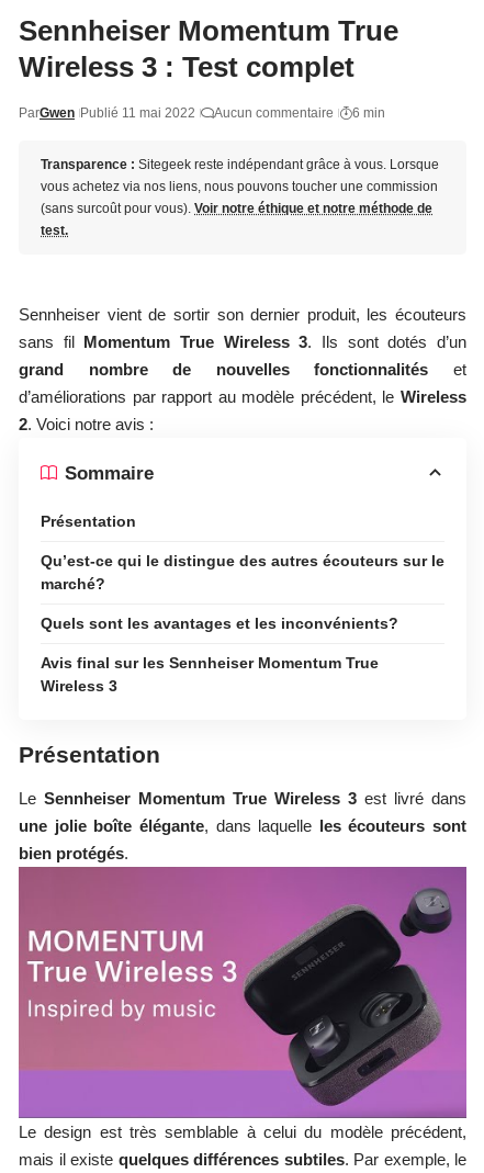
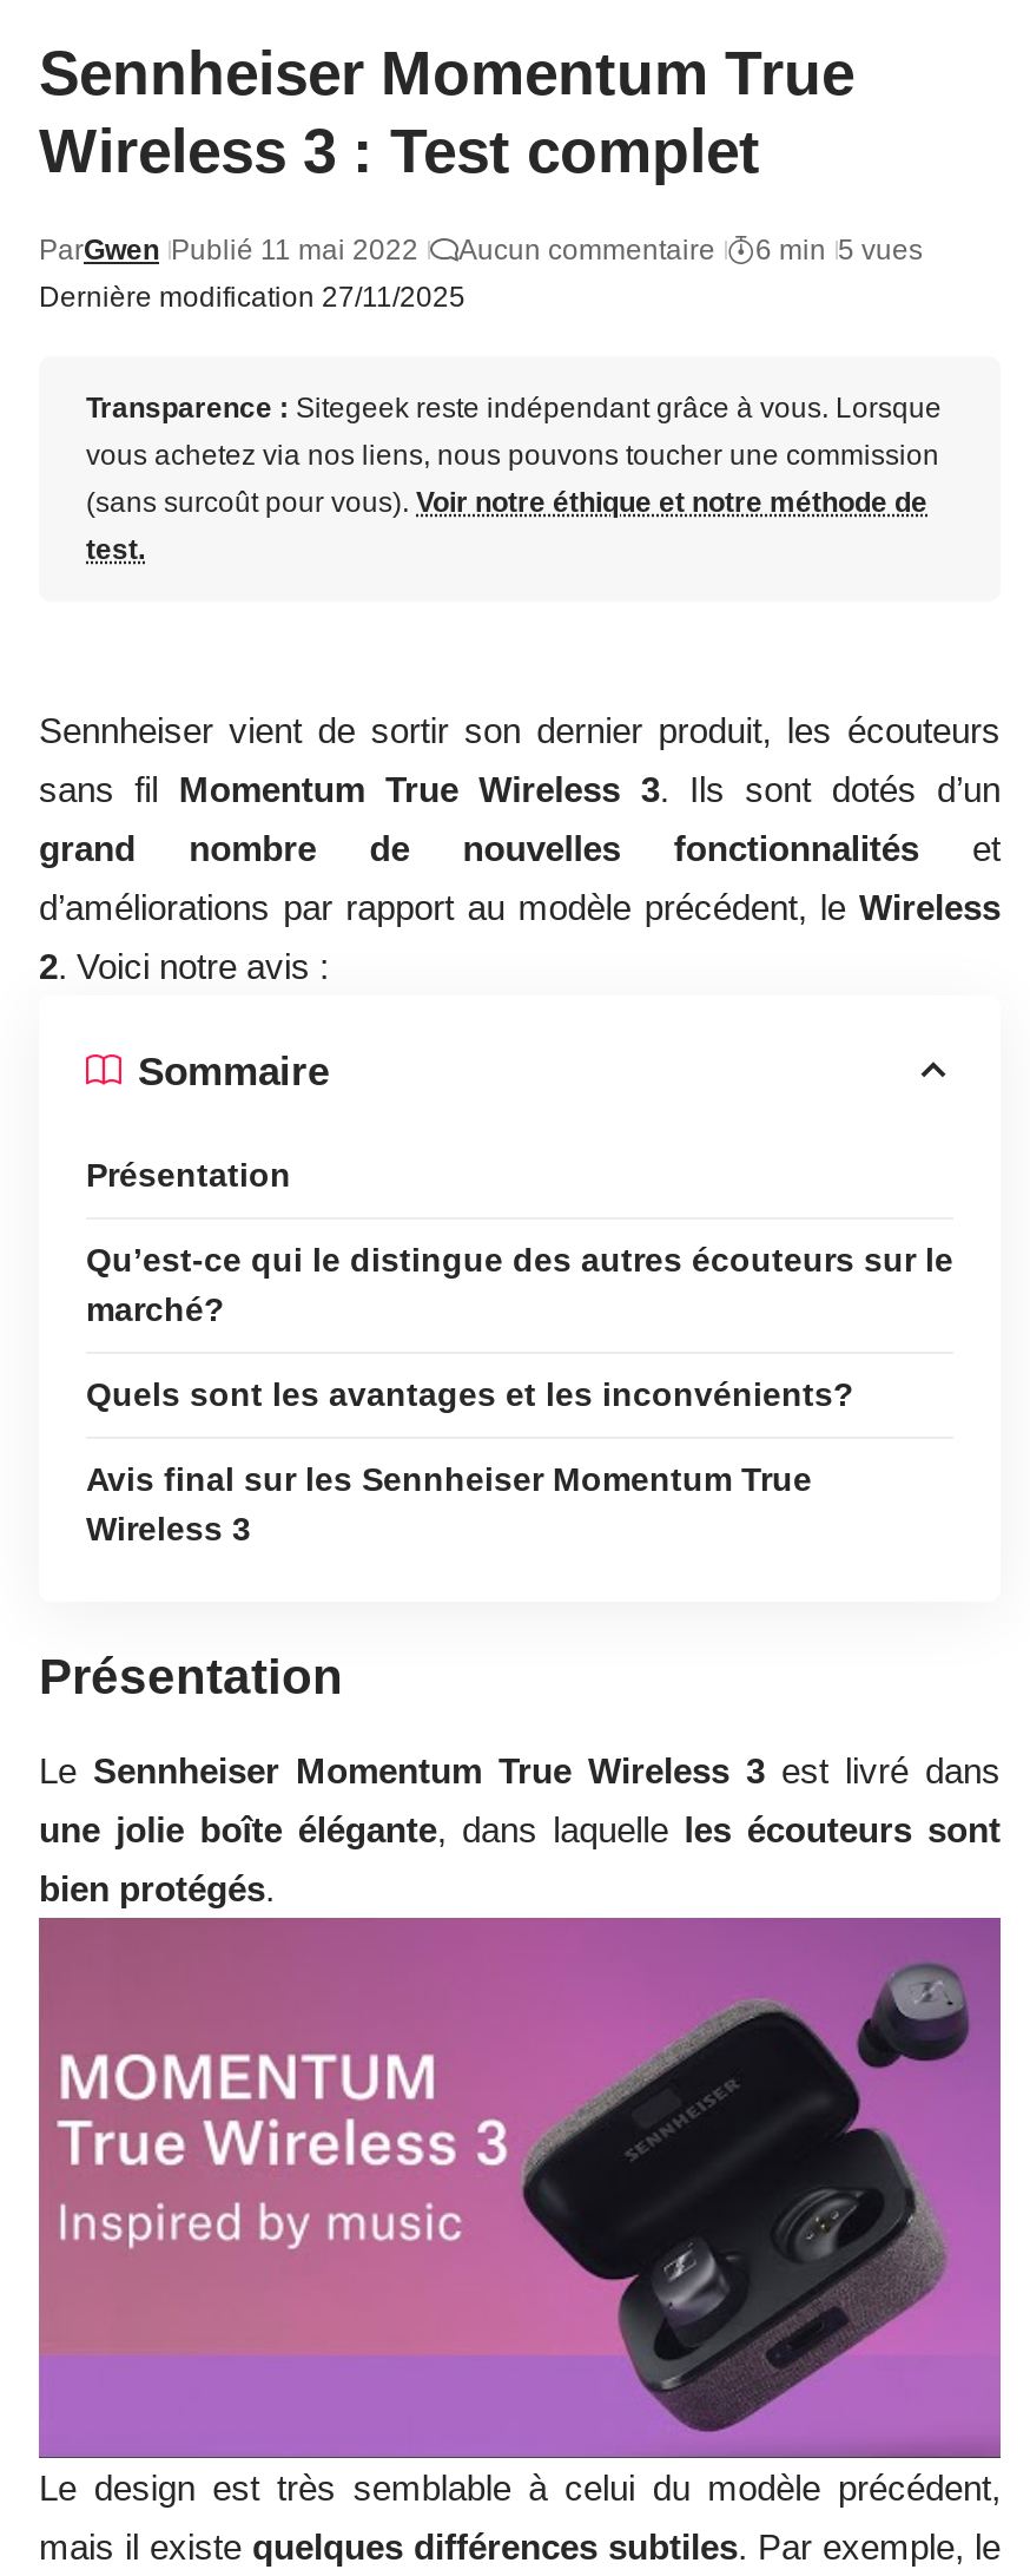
- ParGwen Publié 11 mai 2022 Aucun commentaire 6 min
+ ParGwen Publié 11 mai 2022 Aucun commentaire 6 min 5 vues

+ Dernière modification 27/11/2025
